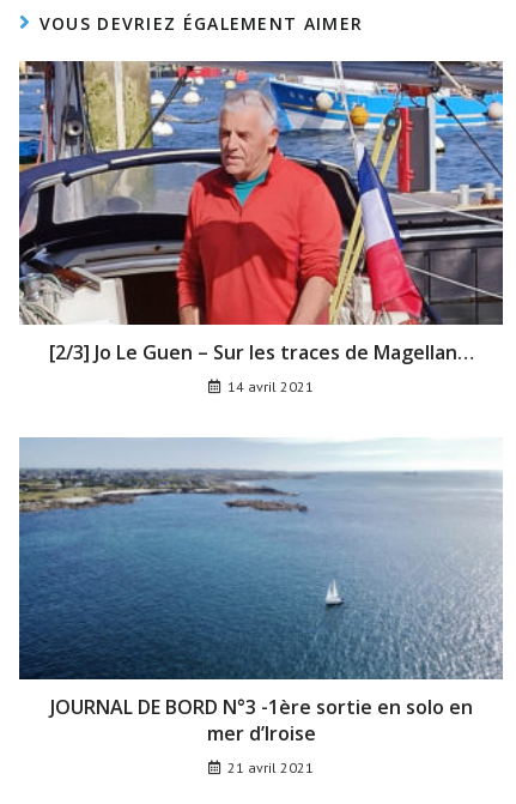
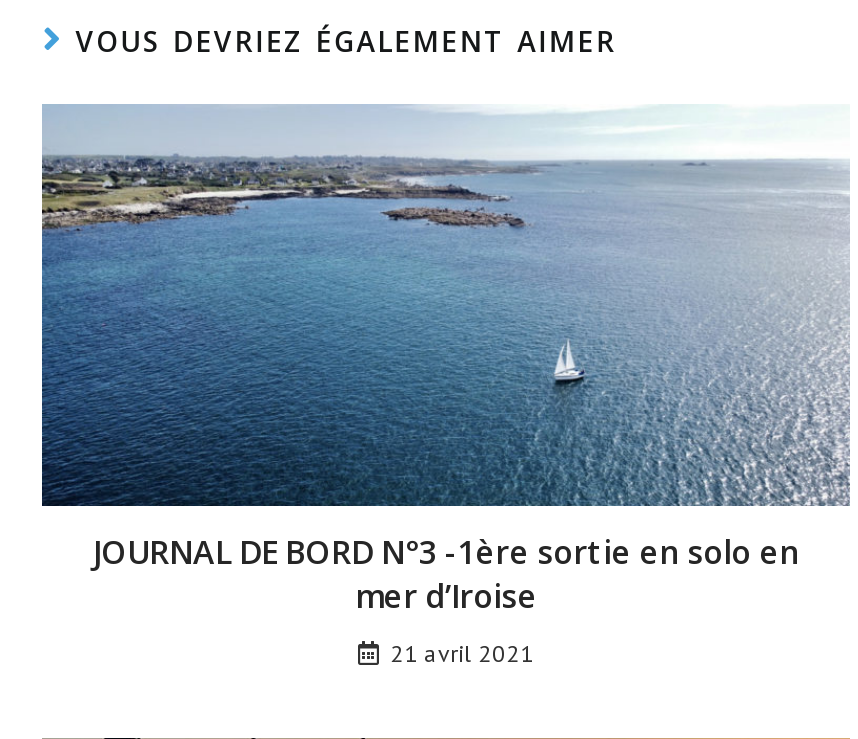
- [image]
- [2/3] Jo Le Guen – Sur les traces de Magellan…
- 14 avril 2021
